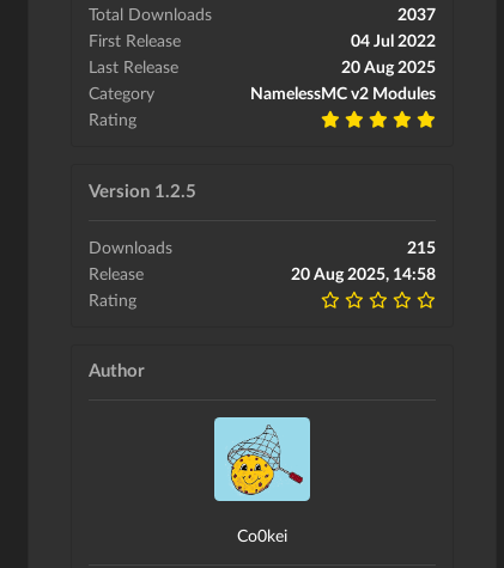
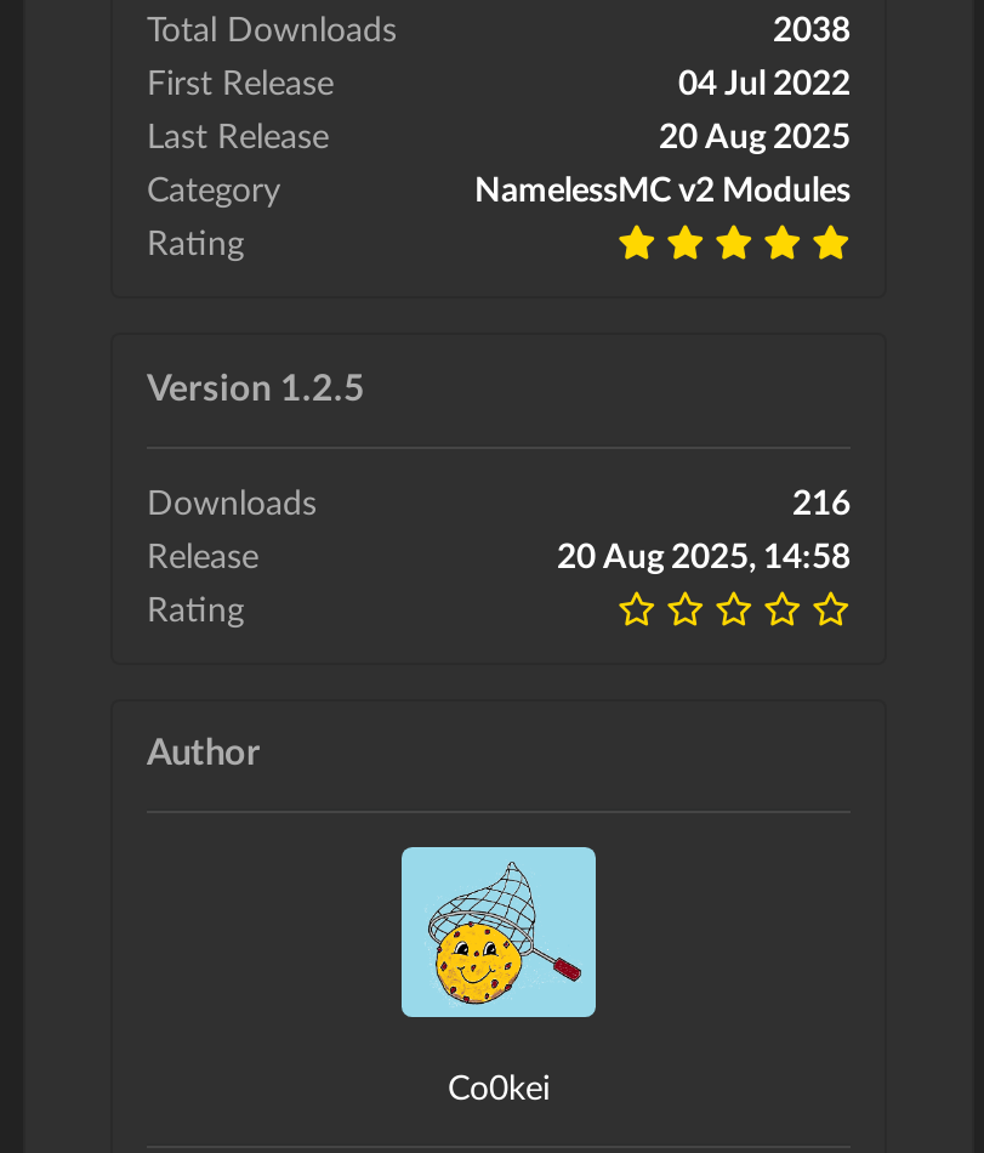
- 2037
+ 2038

- 215
+ 216
